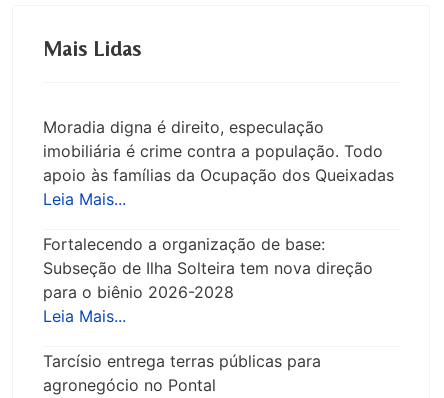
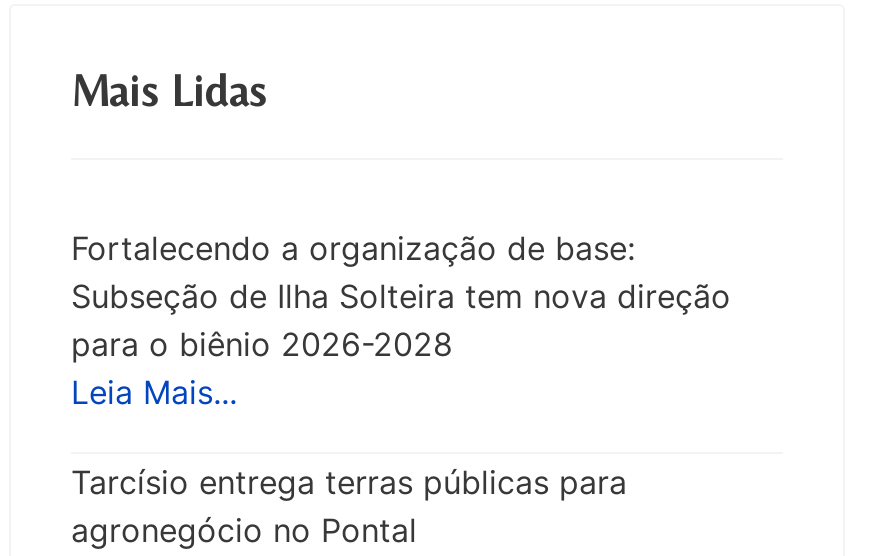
- Moradia digna é direito, especulação
- imobiliária é crime contra a população. Todo
- apoio às famílias da Ocupação dos Queixadas
- Leia Mais...
